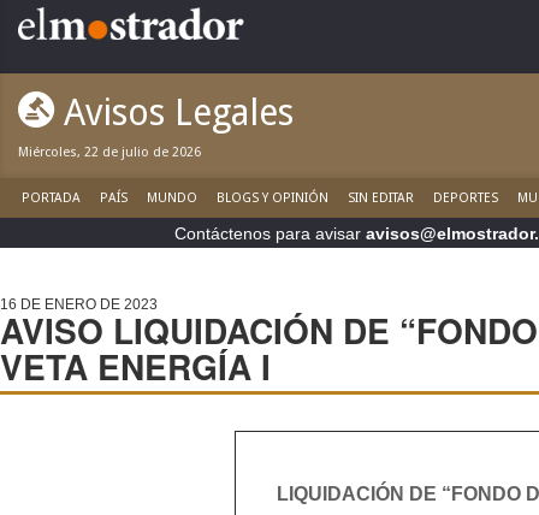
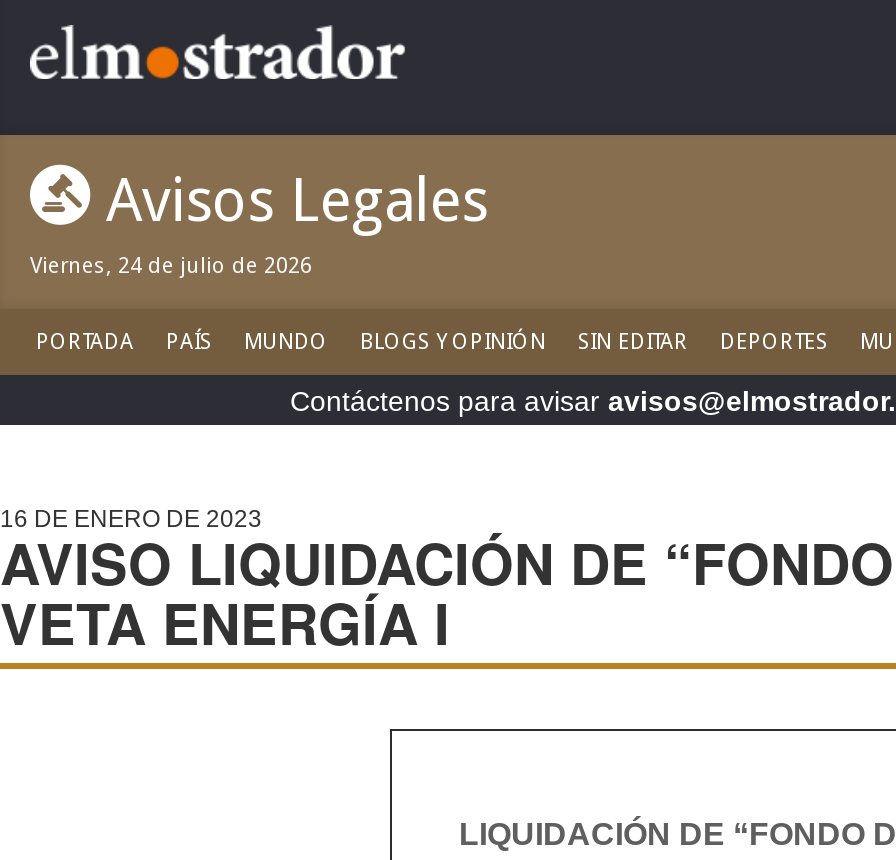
- Miércoles, 22 de julio de 2026
+ Viernes, 24 de julio de 2026
